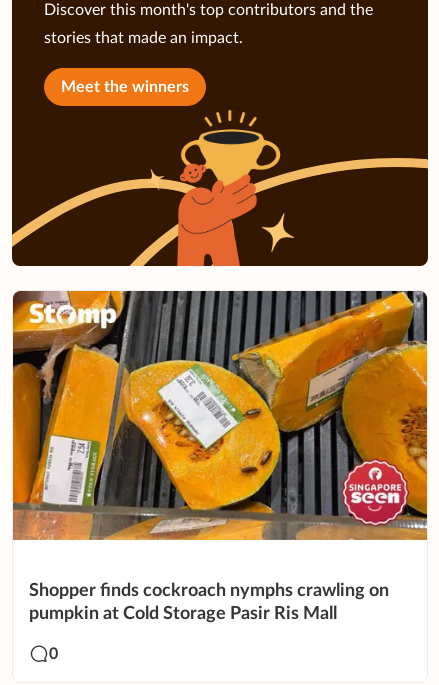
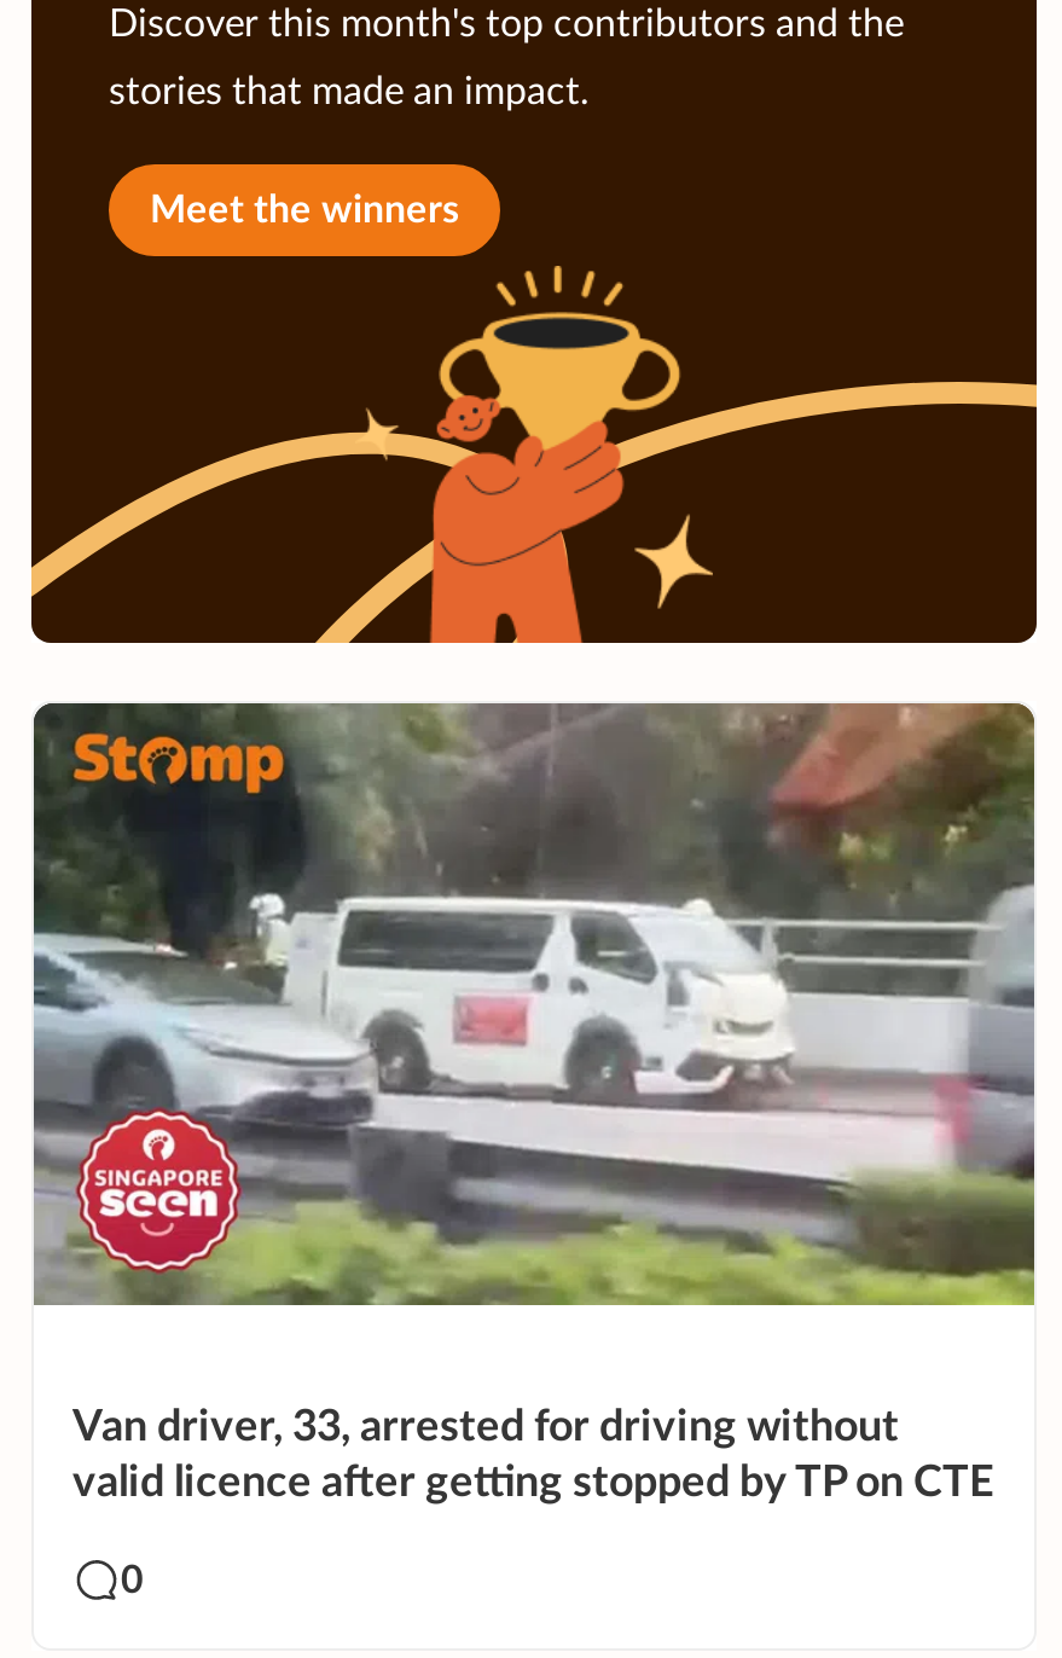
- [image]
+ [image]

- Shopper finds cockroach nymphs crawling on
- pumpkin at Cold Storage Pasir Ris Mall
+ Van driver, 33, arrested for driving without
+ valid licence after getting stopped by TP on CTE
